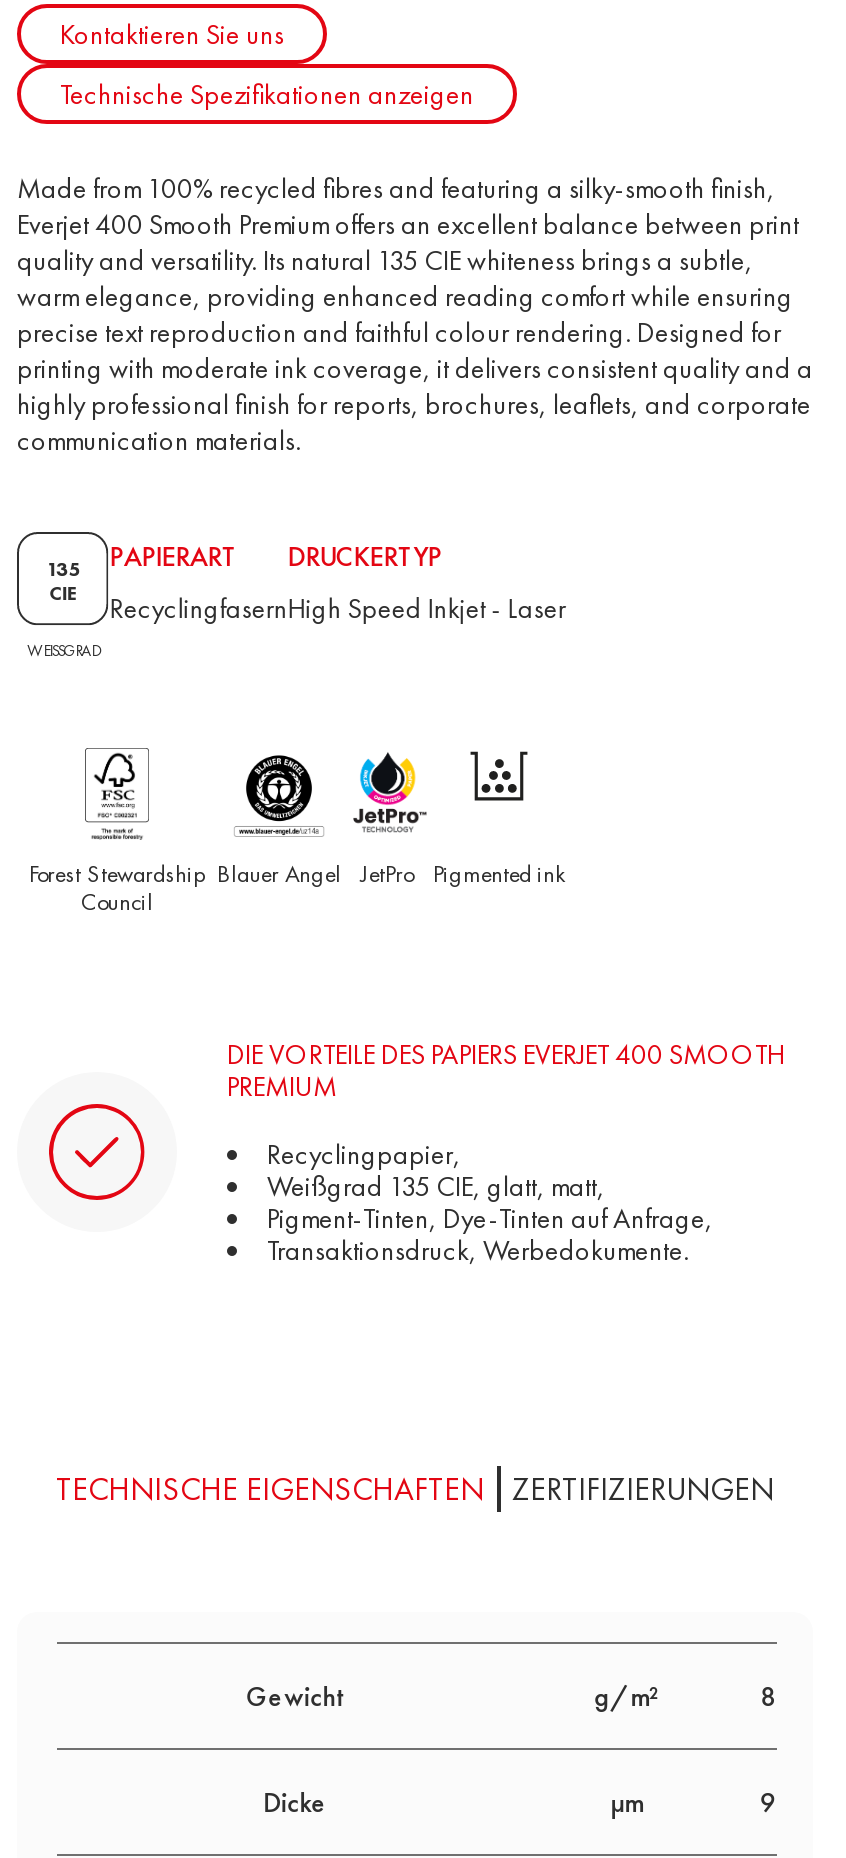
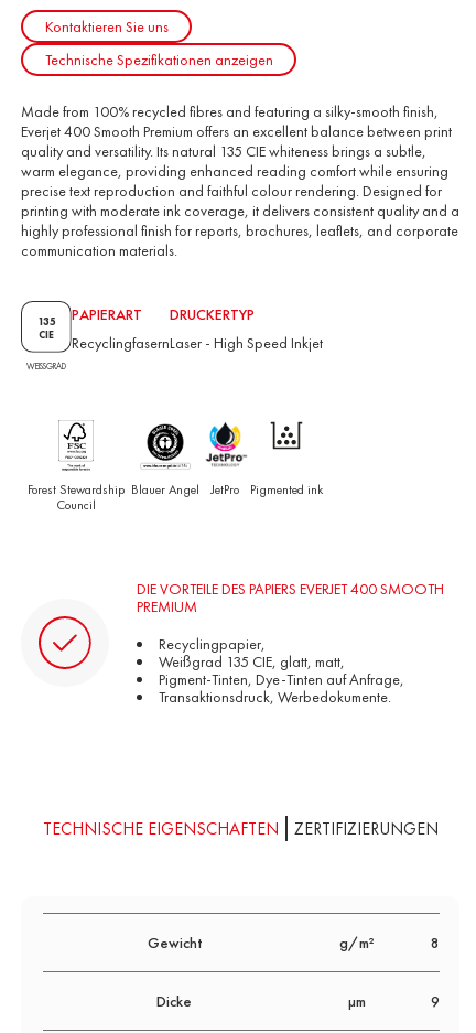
- High Speed Inkjet - Laser
+ Laser - High Speed Inkjet
